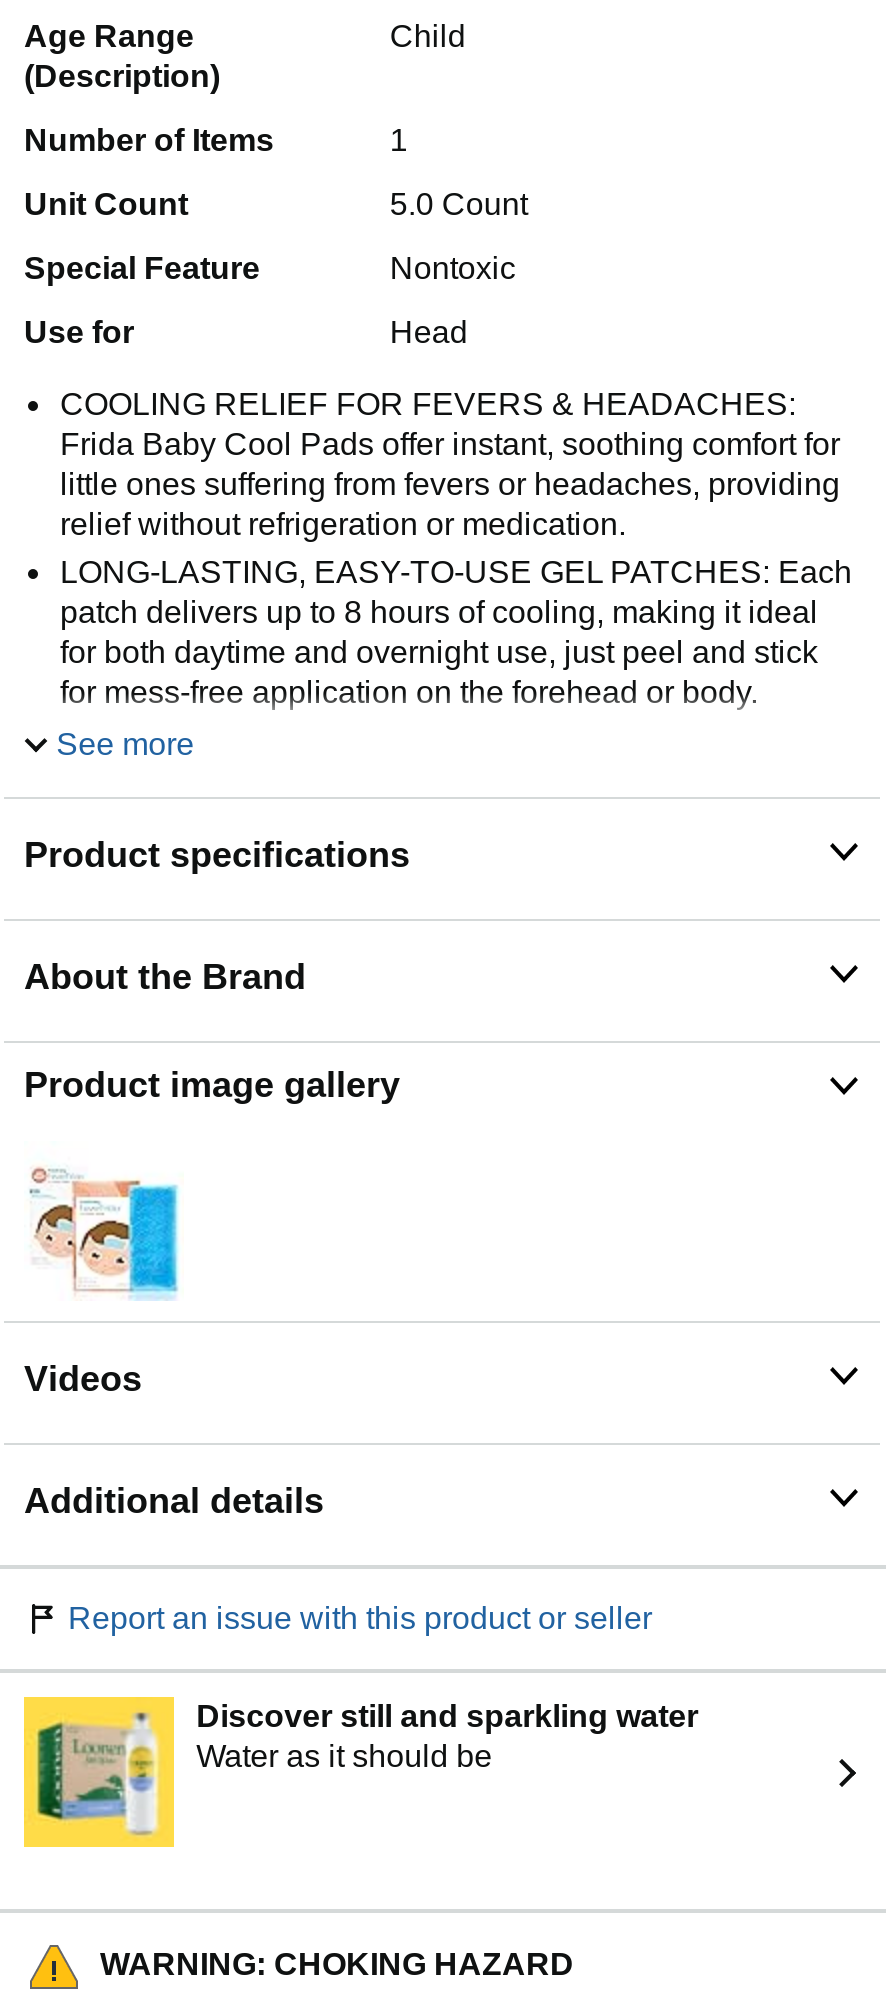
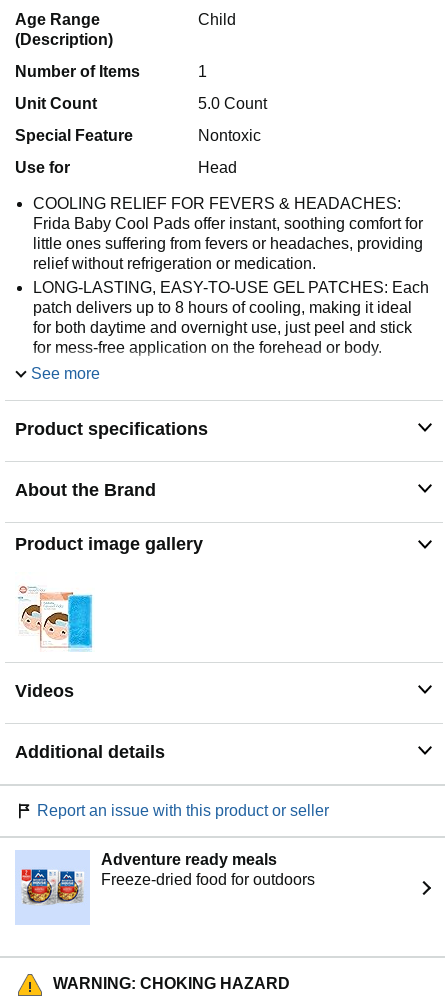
- [image]
- Discover still and sparkling water
- Water as it should be
+ [image]
+ Adventure ready meals
+ Freeze-dried food for outdoors
